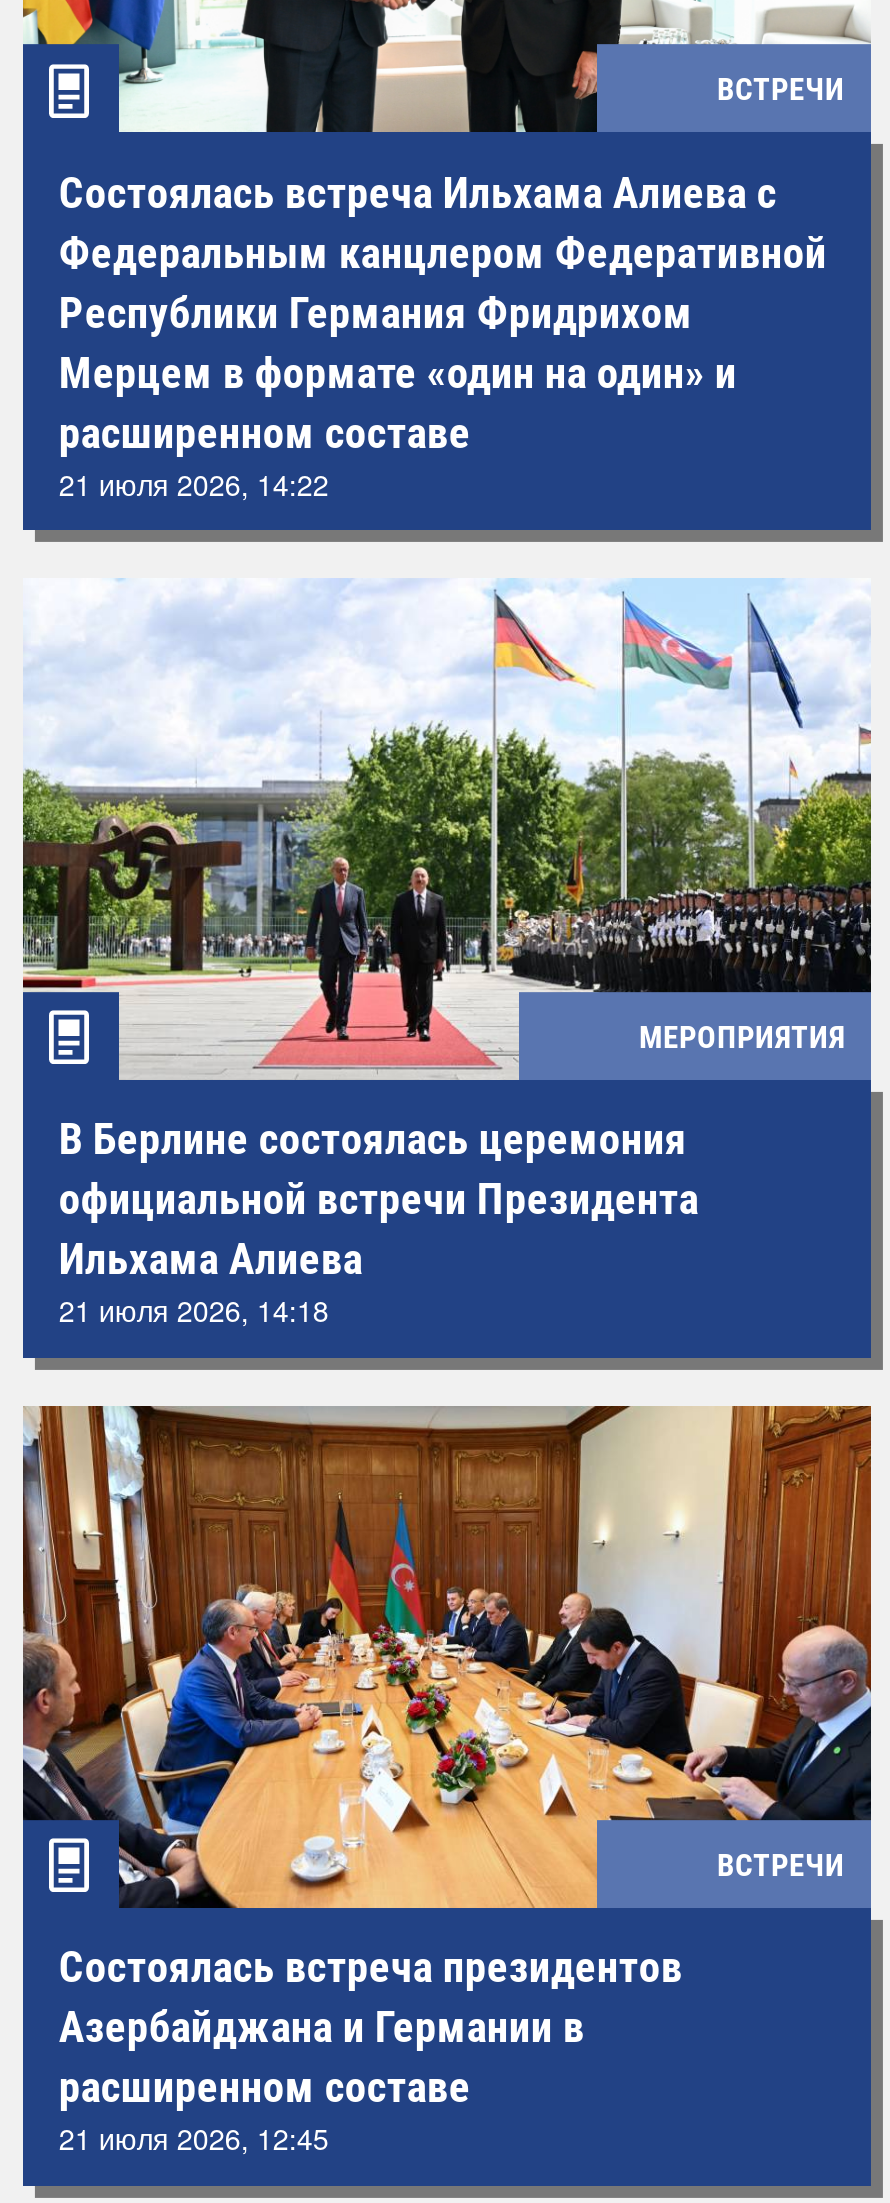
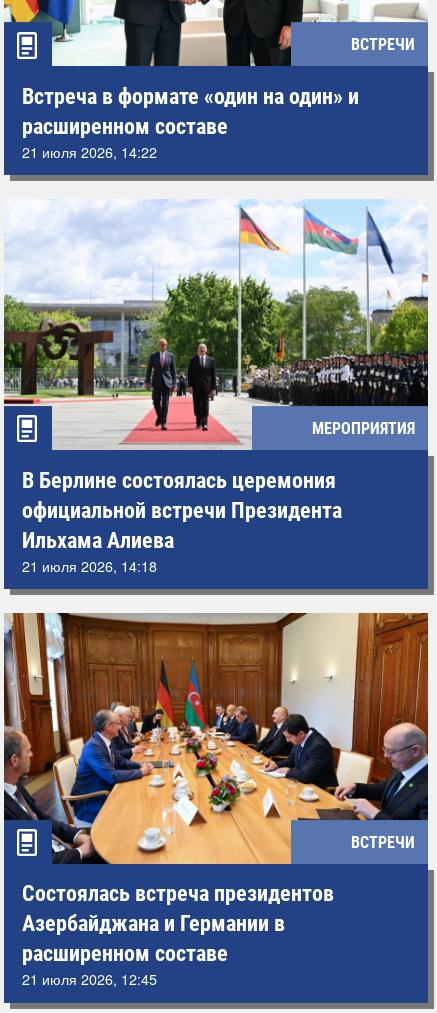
- Состоялась встреча Ильхама Алиева с
- Федеральным канцлером Федеративной
- Республики Германия Фридрихом
- Мерцем в формате «один на один» и
+ Встреча в формате «один на один» и
